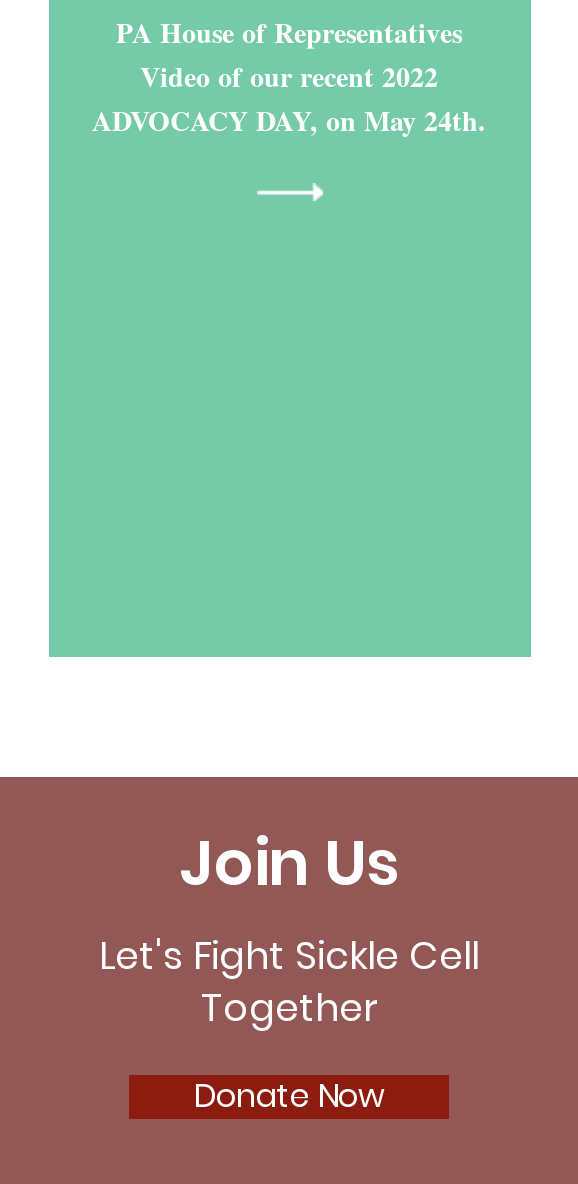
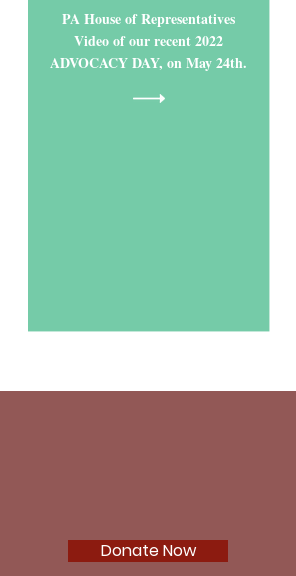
- Join Us
- Let's Fight Sickle Cell
- Together
